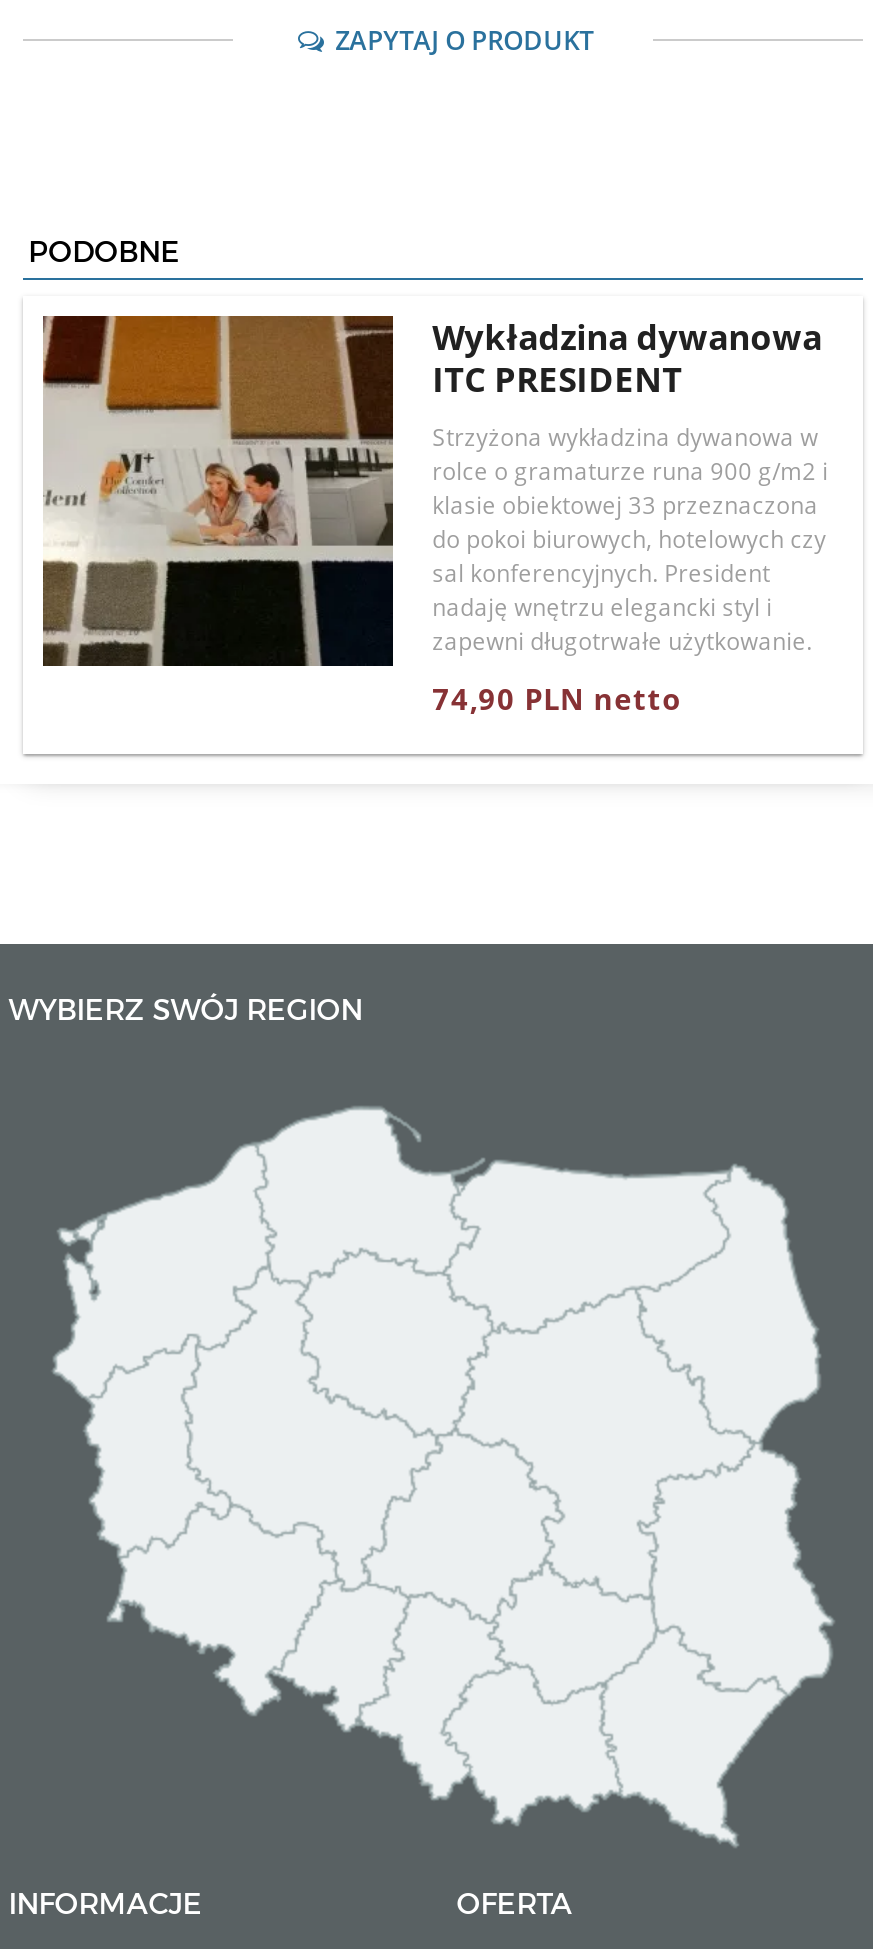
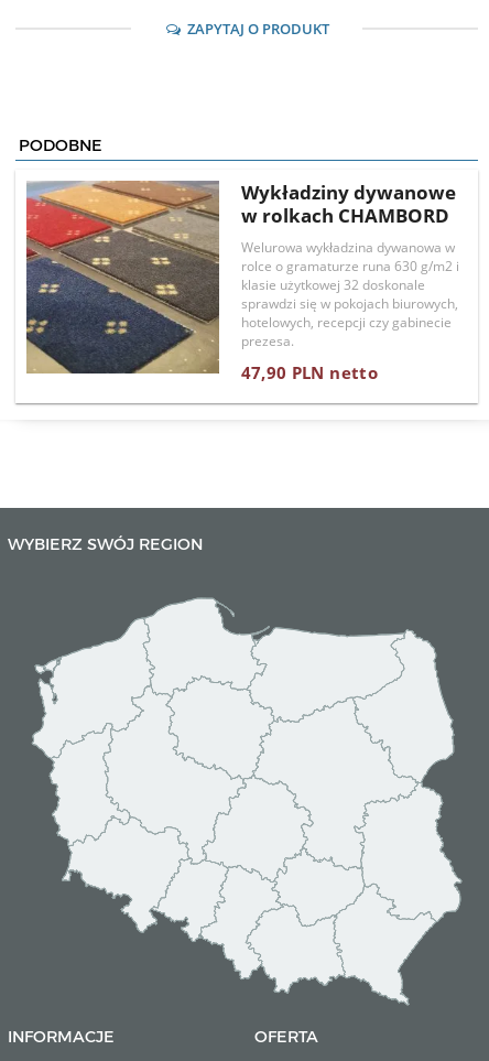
- [image]
- Wykładzina dywanowa
- ITC PRESIDENT
- Strzyżona wykładzina dywanowa w
- rolce o gramaturze runa 900 g/m2 i
- klasie obiektowej 33 przeznaczona
- do pokoi biurowych, hotelowych czy
- sal konferencyjnych. President
- nadaję wnętrzu elegancki styl i
- zapewni długotrwałe użytkowanie.
+ [image]
+ Wykładziny dywanowe
+ w rolkach CHAMBORD
+ Welurowa wykładzina dywanowa w
+ rolce o gramaturze runa 630 g/m2 i
+ klasie użytkowej 32 doskonale
+ sprawdzi się w pokojach biurowych,
+ hotelowych, recepcji czy gabinecie
+ prezesa.

- 74,90 PLN netto
+ 47,90 PLN netto
